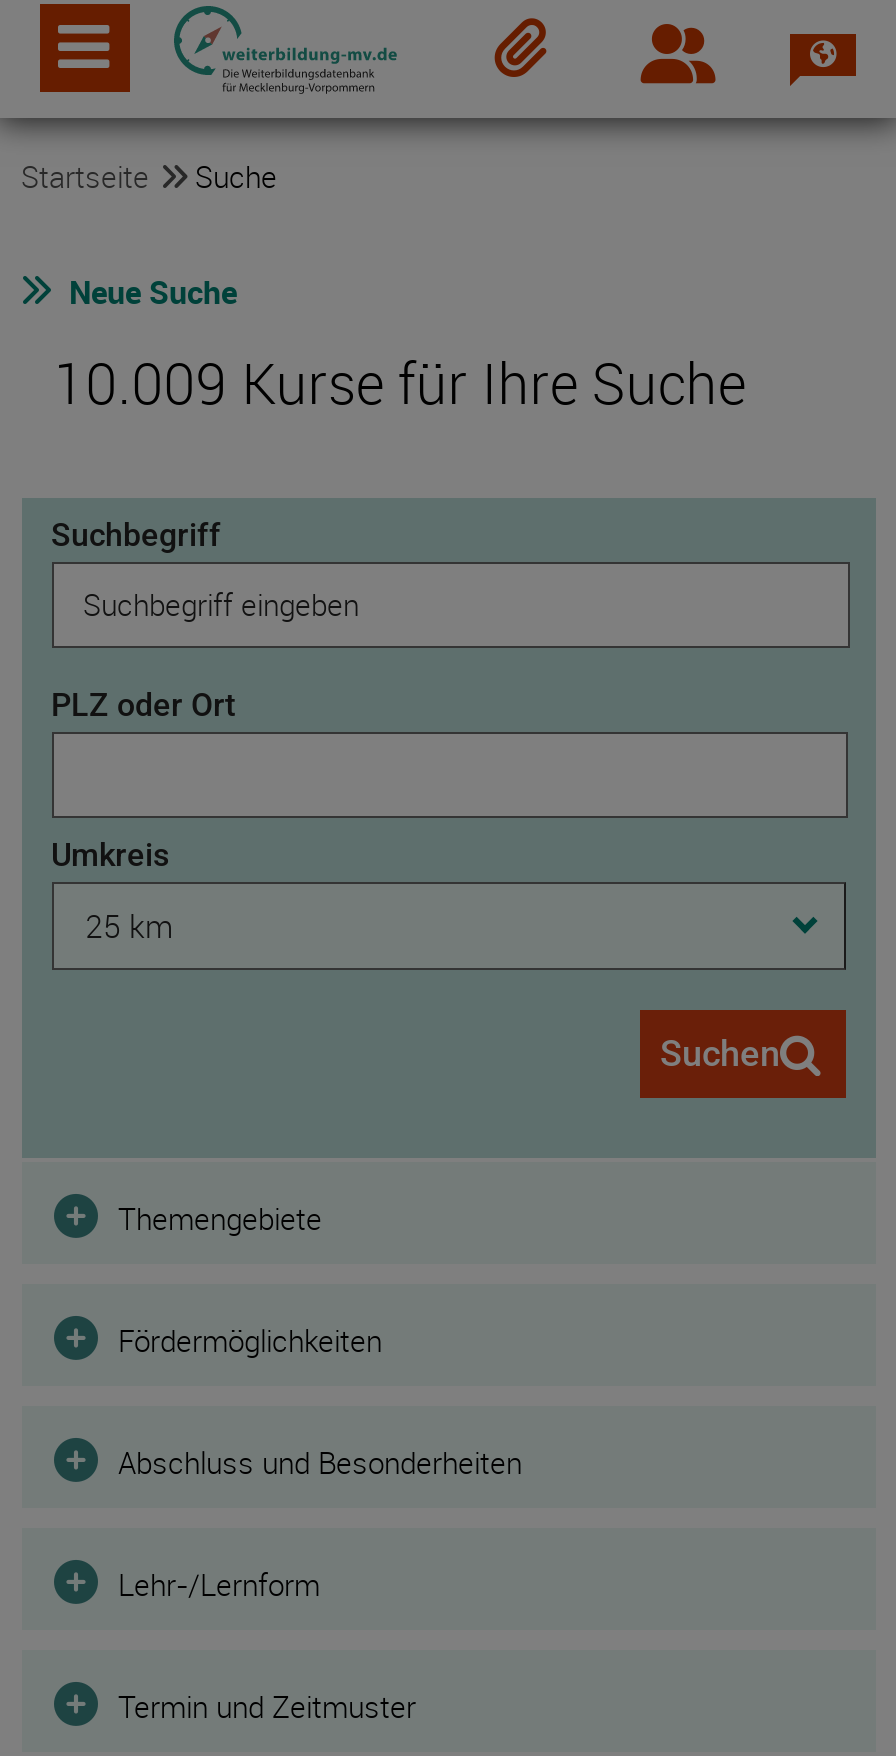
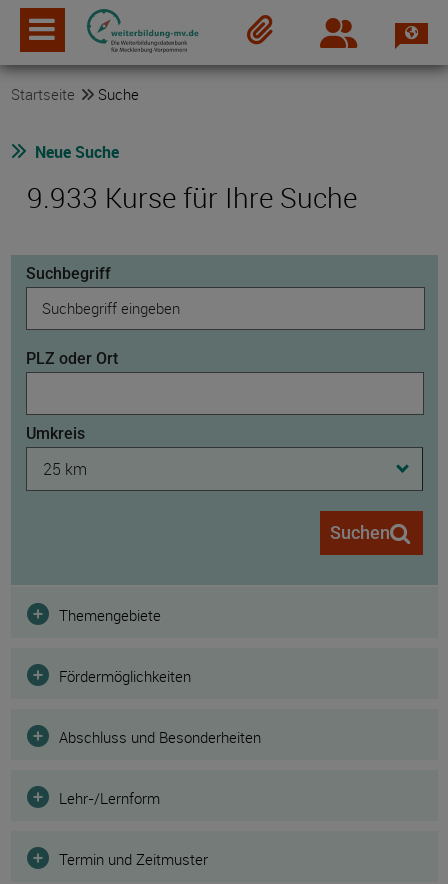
- 10.009 Kurse für Ihre Suche
+ 9.933 Kurse für Ihre Suche
